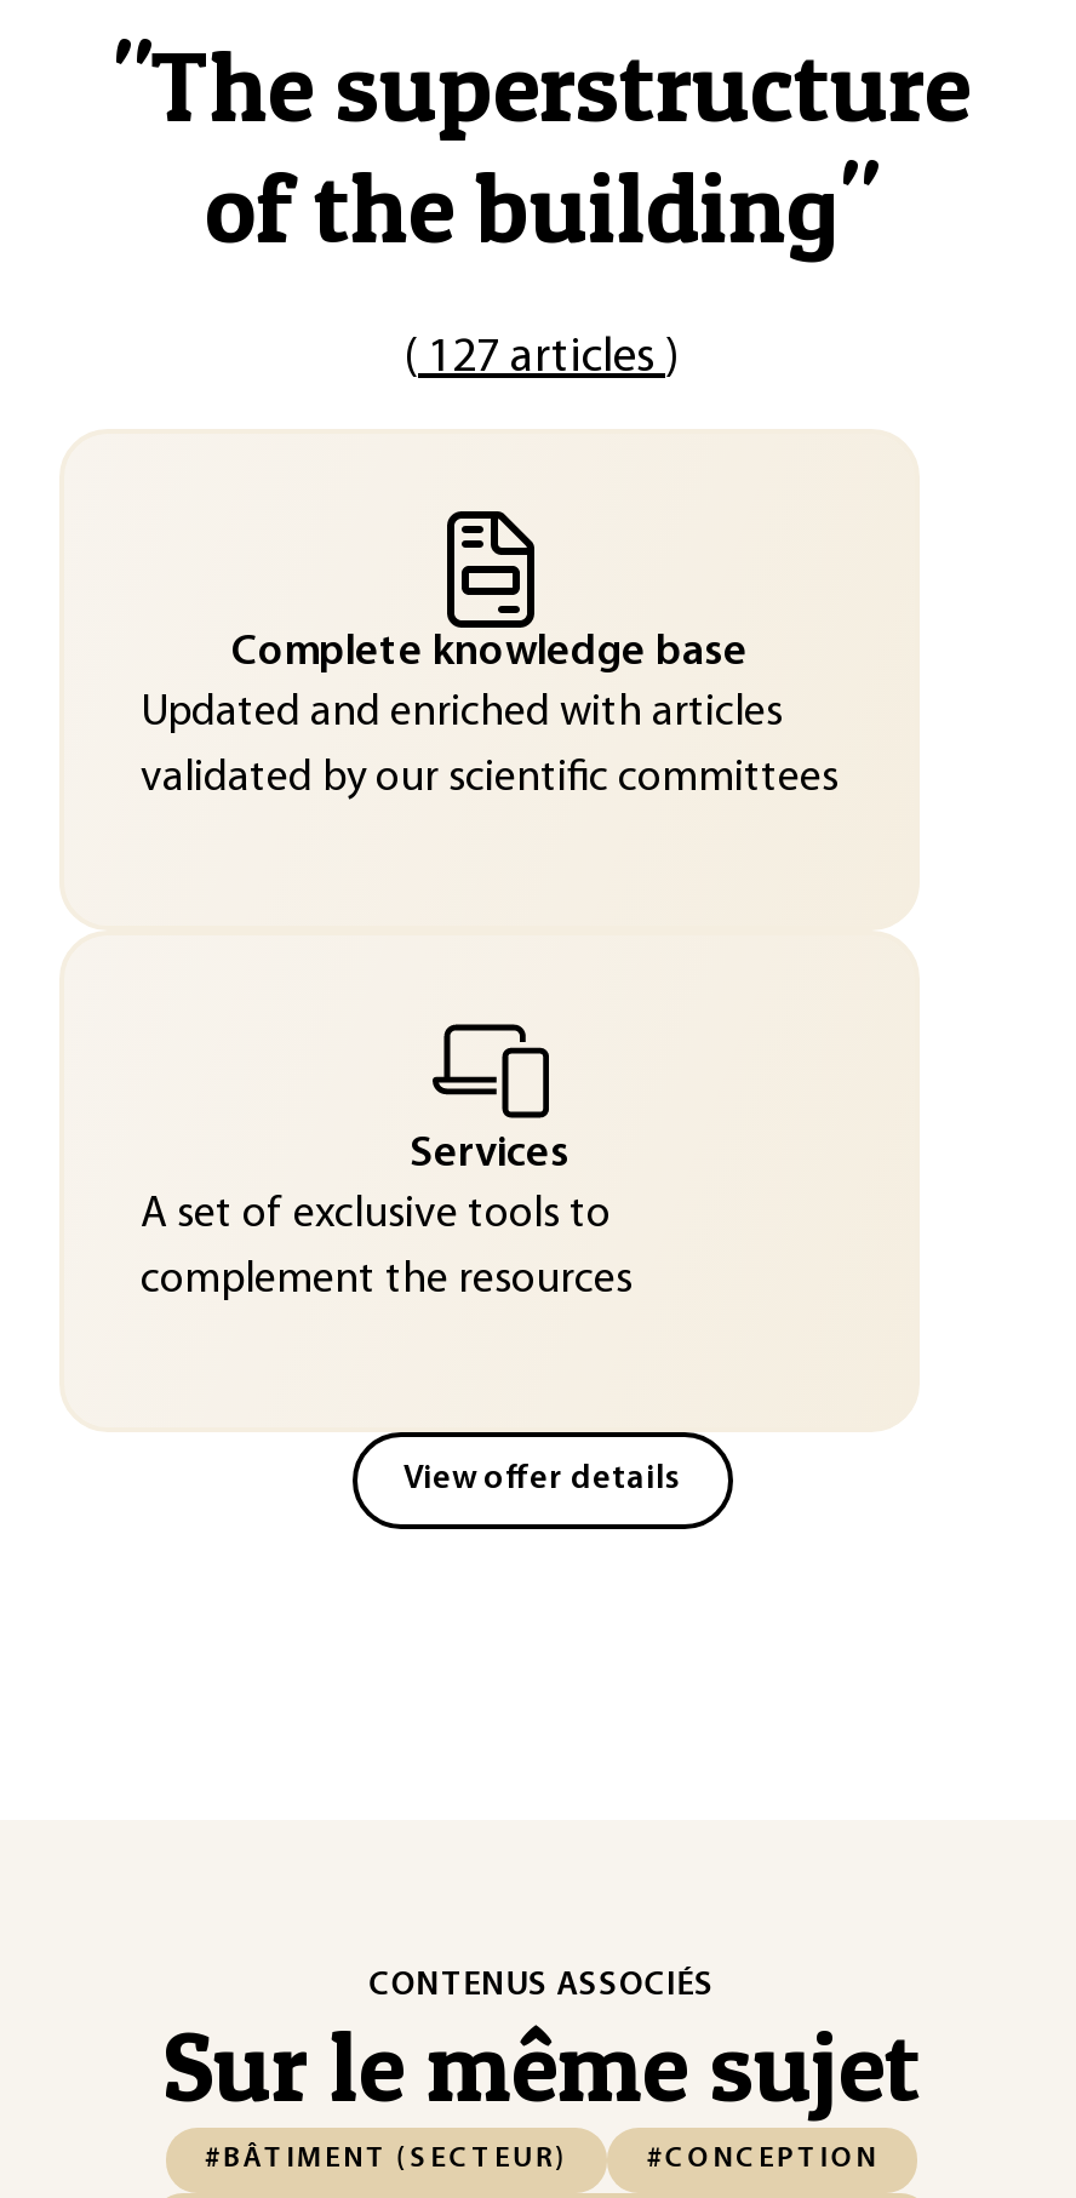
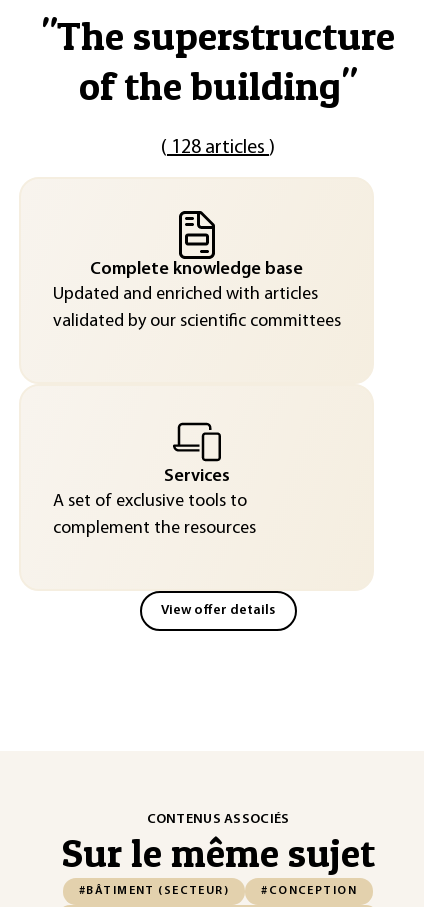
- (127 articles)
+ (128 articles)
